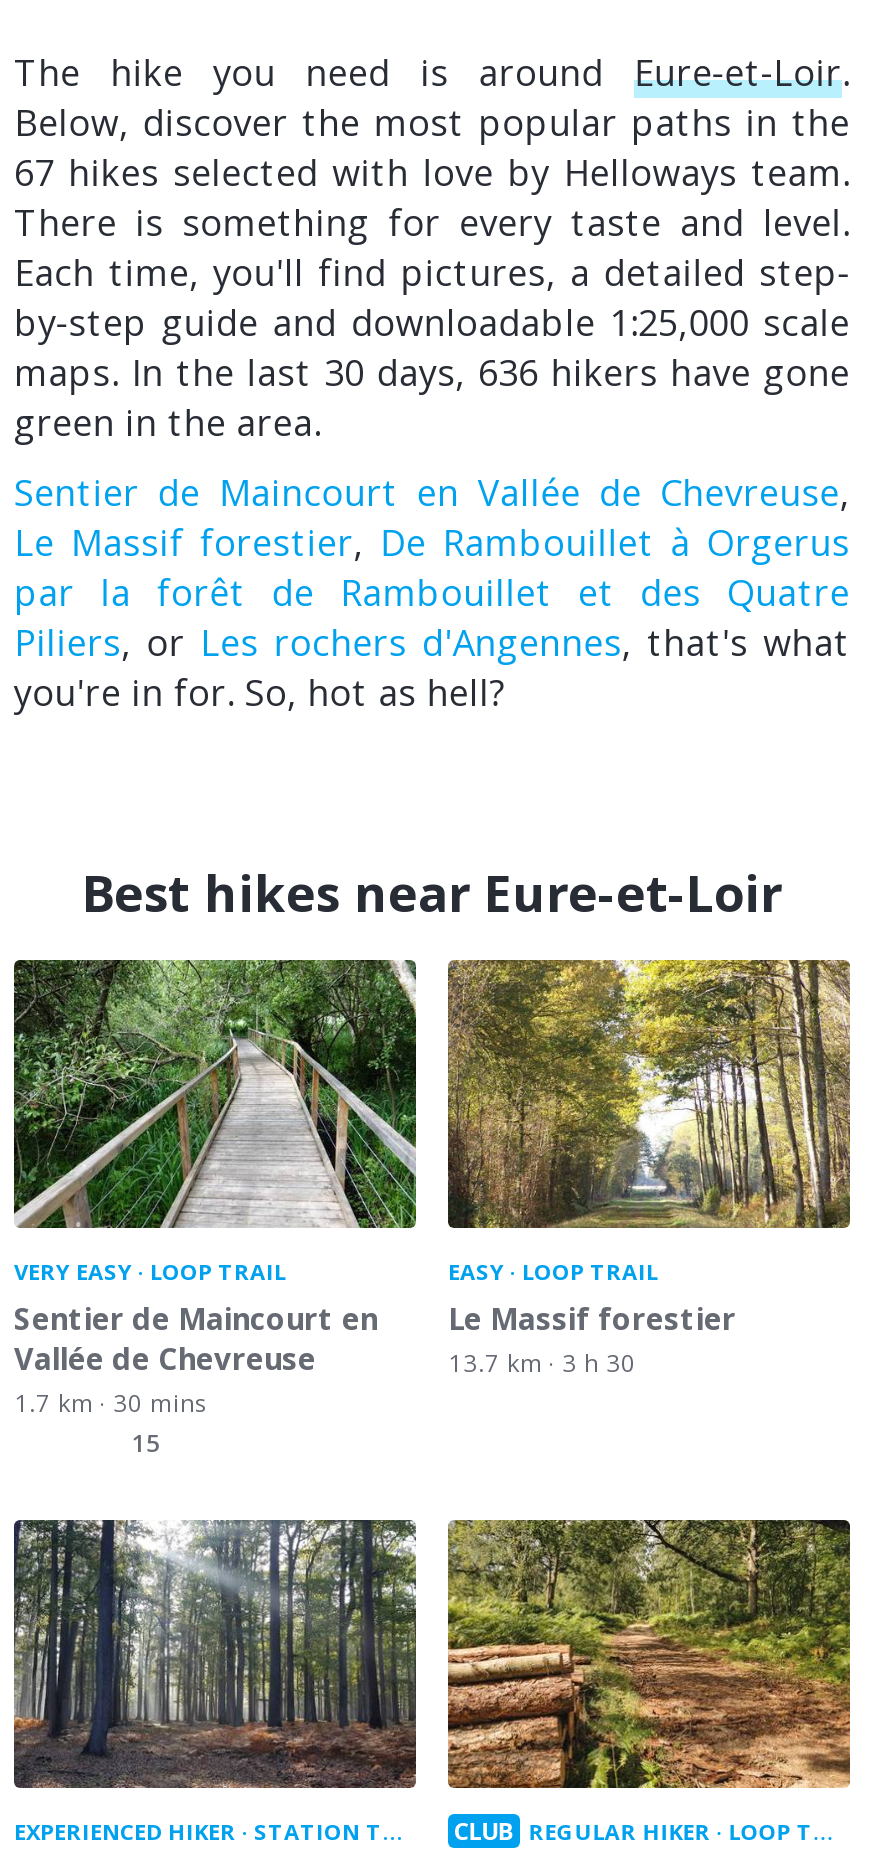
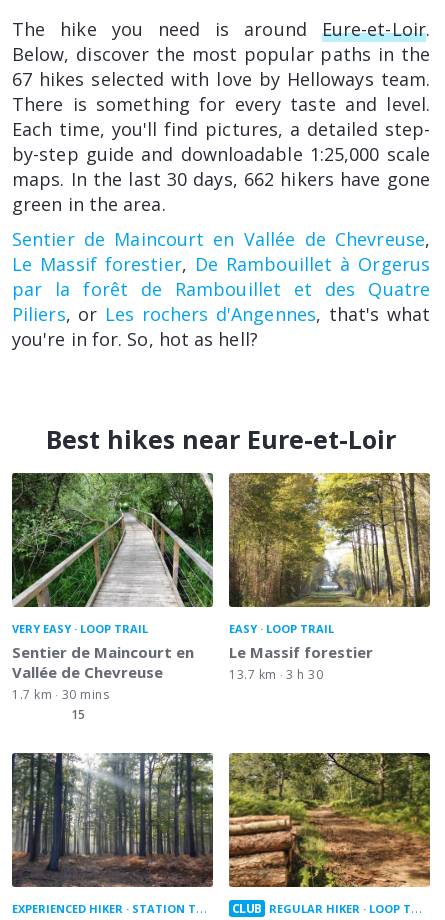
- maps. In the last 30 days, 636 hikers have gone
+ maps. In the last 30 days, 662 hikers have gone
